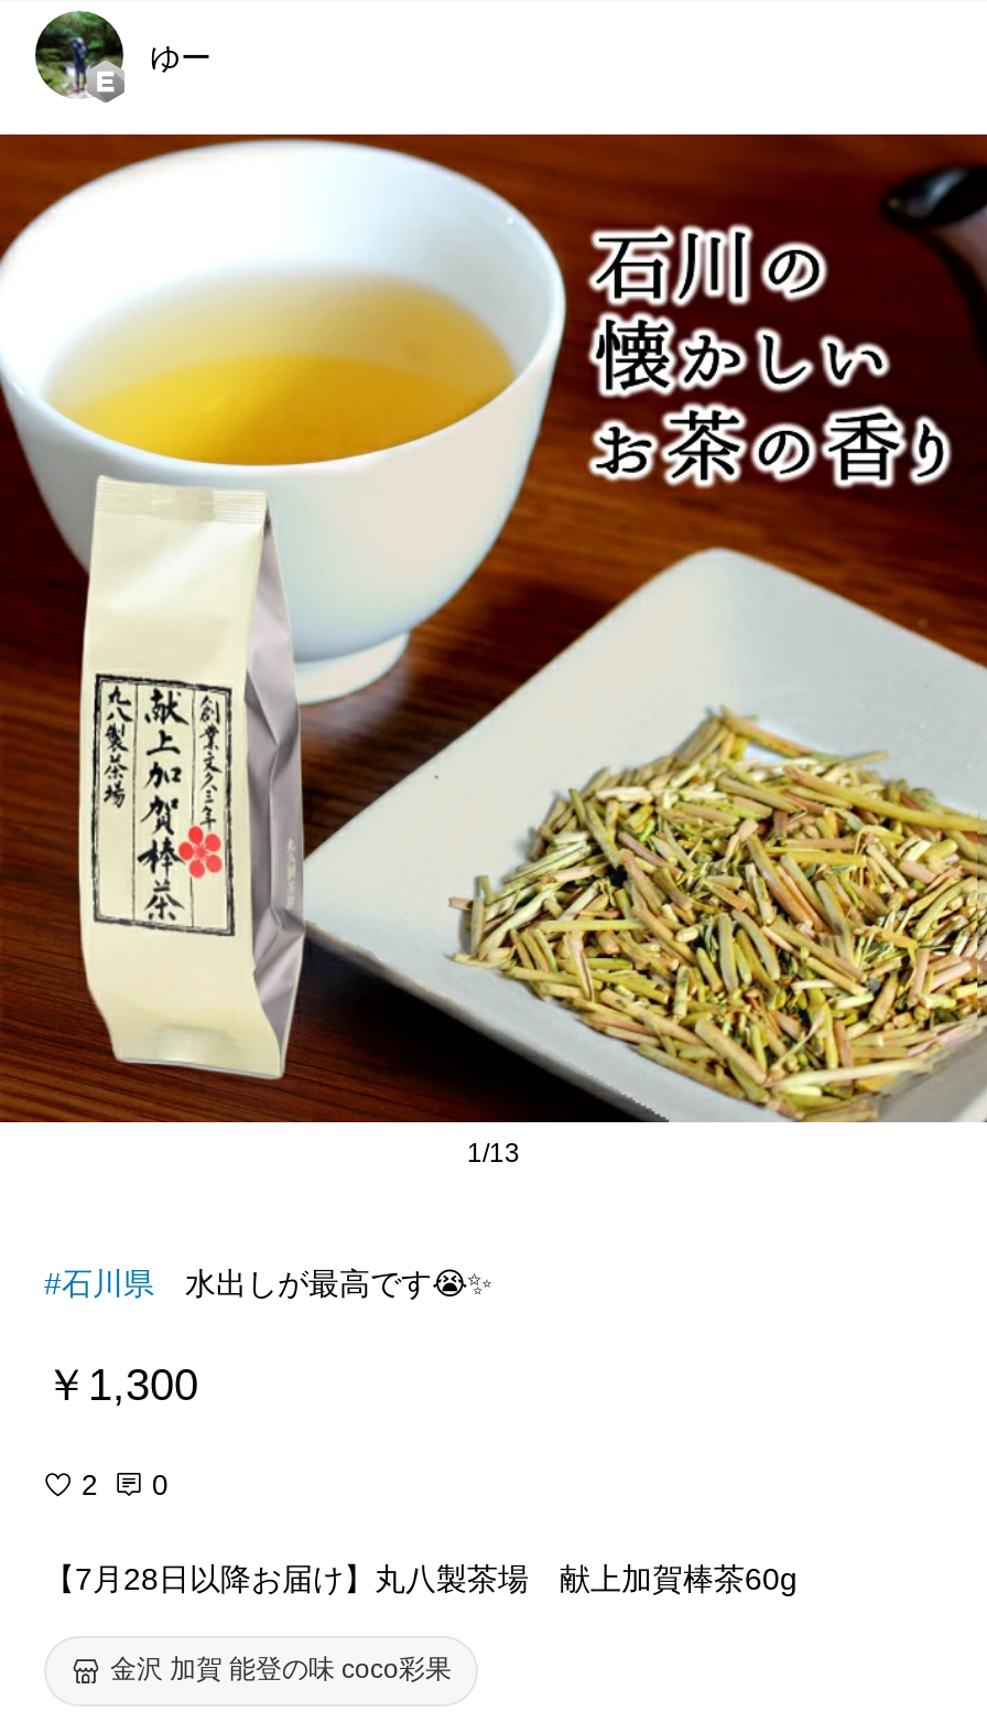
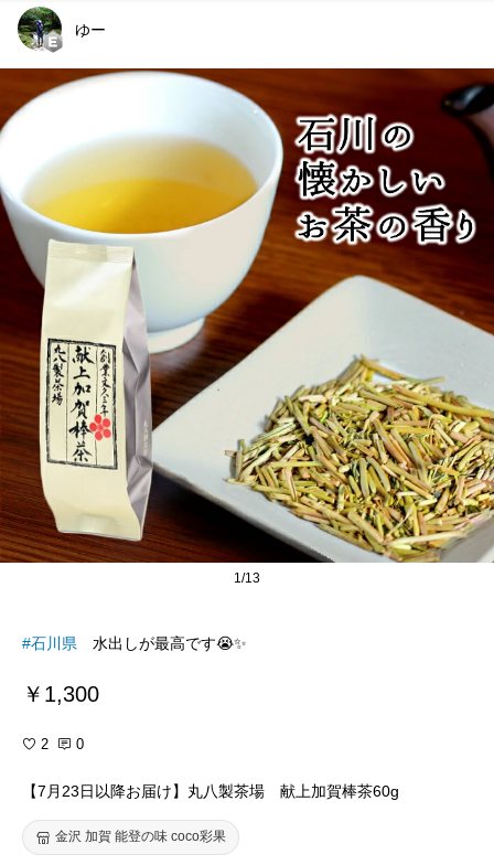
- 【7月28日以降お届け】丸八製茶場 献上加賀棒茶60g
+ 【7月23日以降お届け】丸八製茶場 献上加賀棒茶60g
